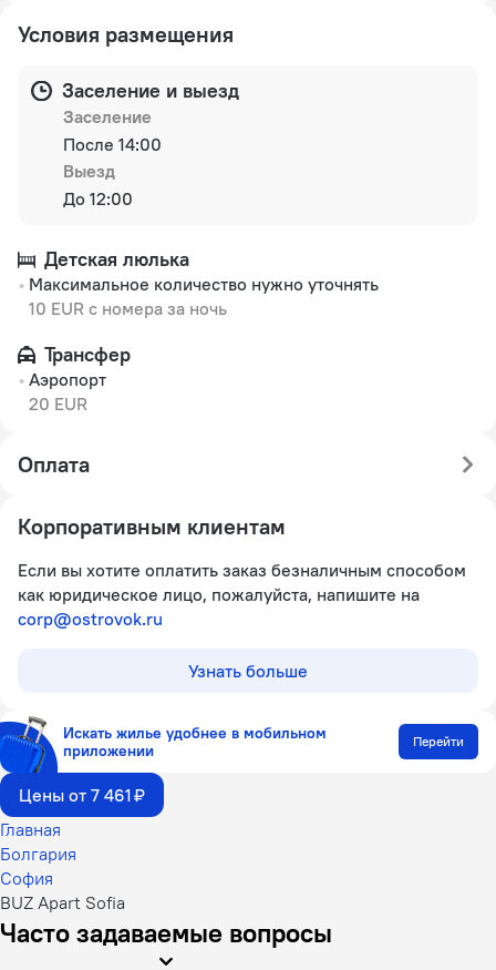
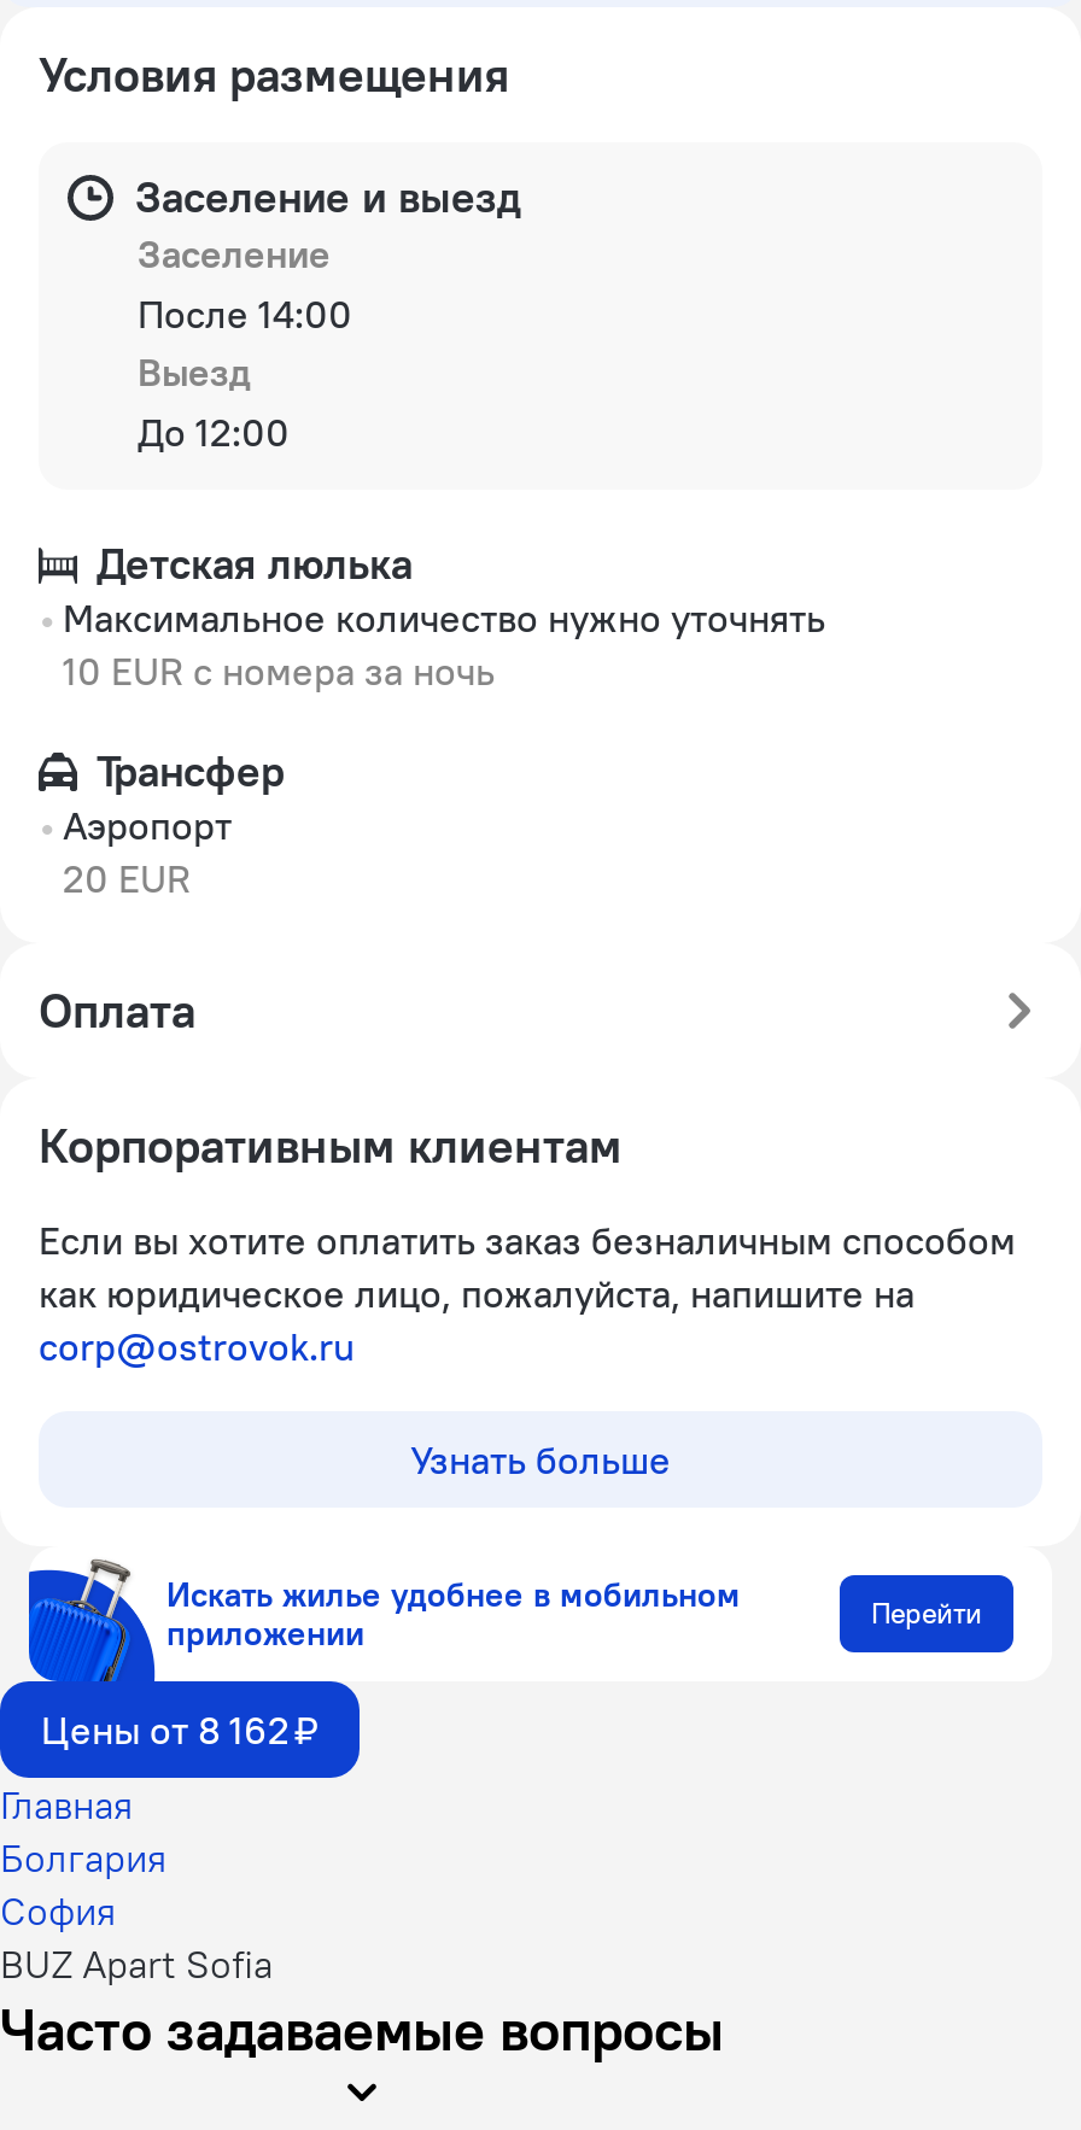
- [image]
- Цены от 7 461 ₽
+ [image]
+ Цены от 8 162 ₽
